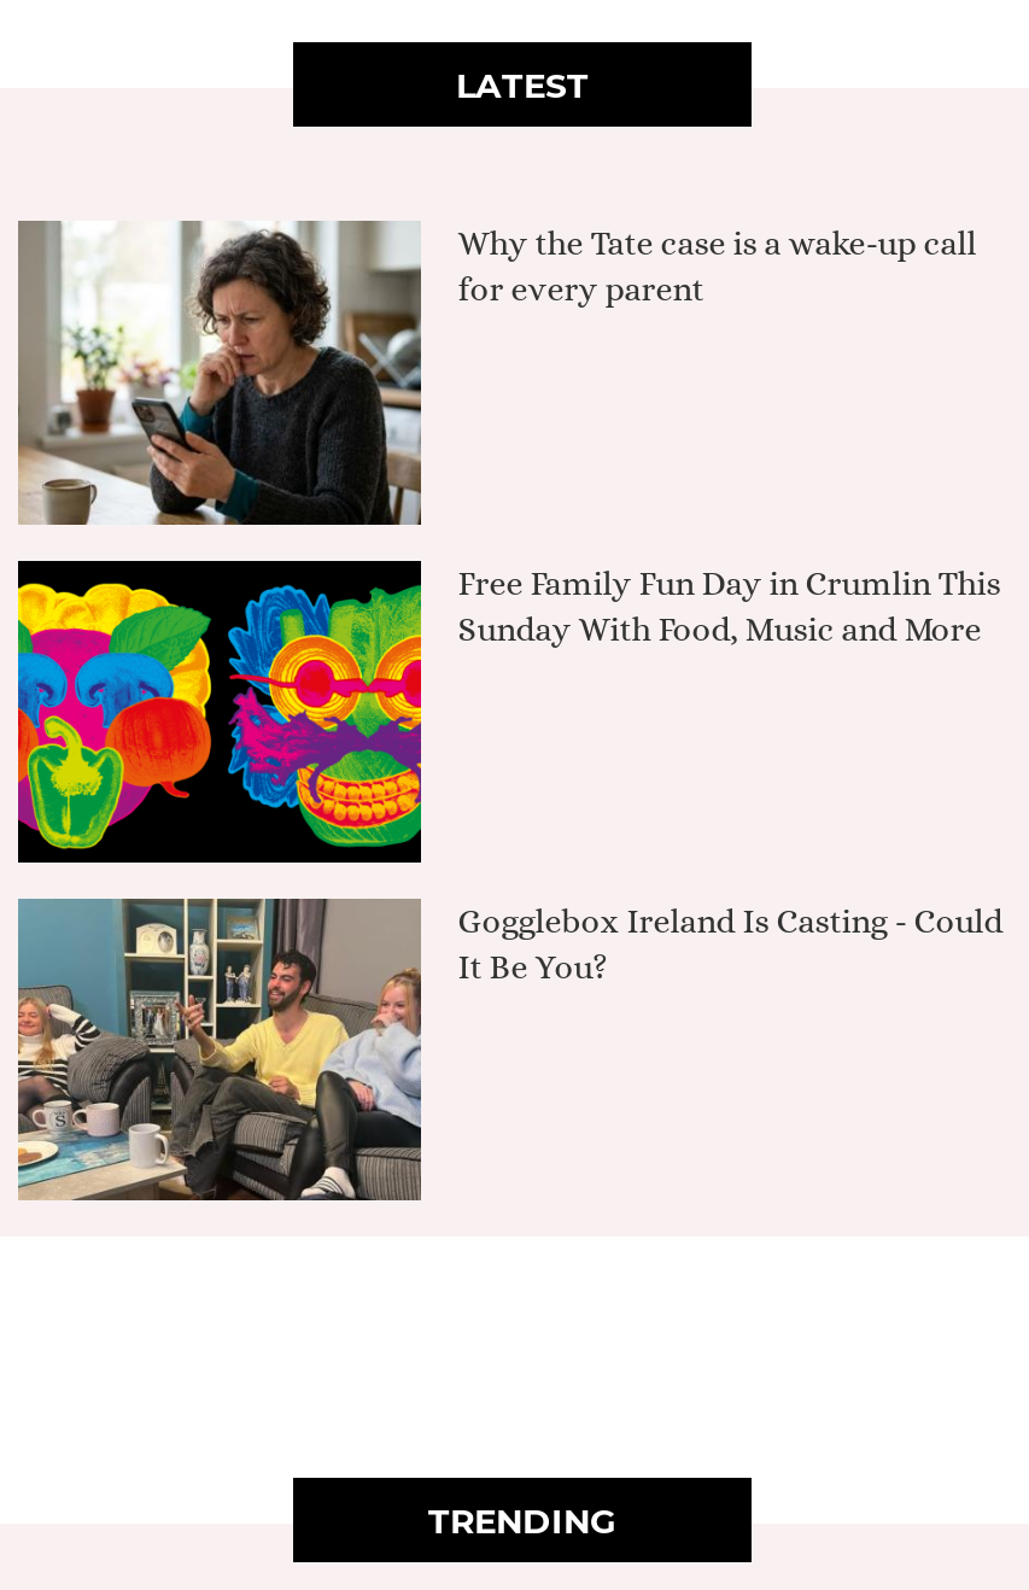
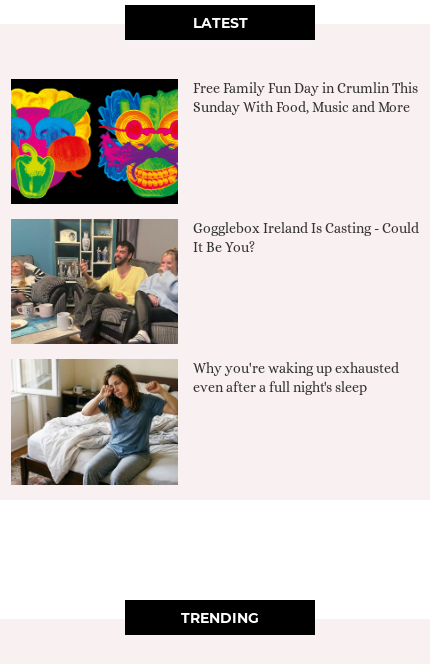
- [image]
- Why the Tate case is a wake-up call
- for every parent

moved up: [image] | Free Family Fun Day in Crumlin This | Sunday With Food, Music and More | Gogglebox Ireland Is Casting - Could | It Be You?

moved up: [image]

+ [image]
+ Why you're waking up exhausted
+ even after a full night's sleep
